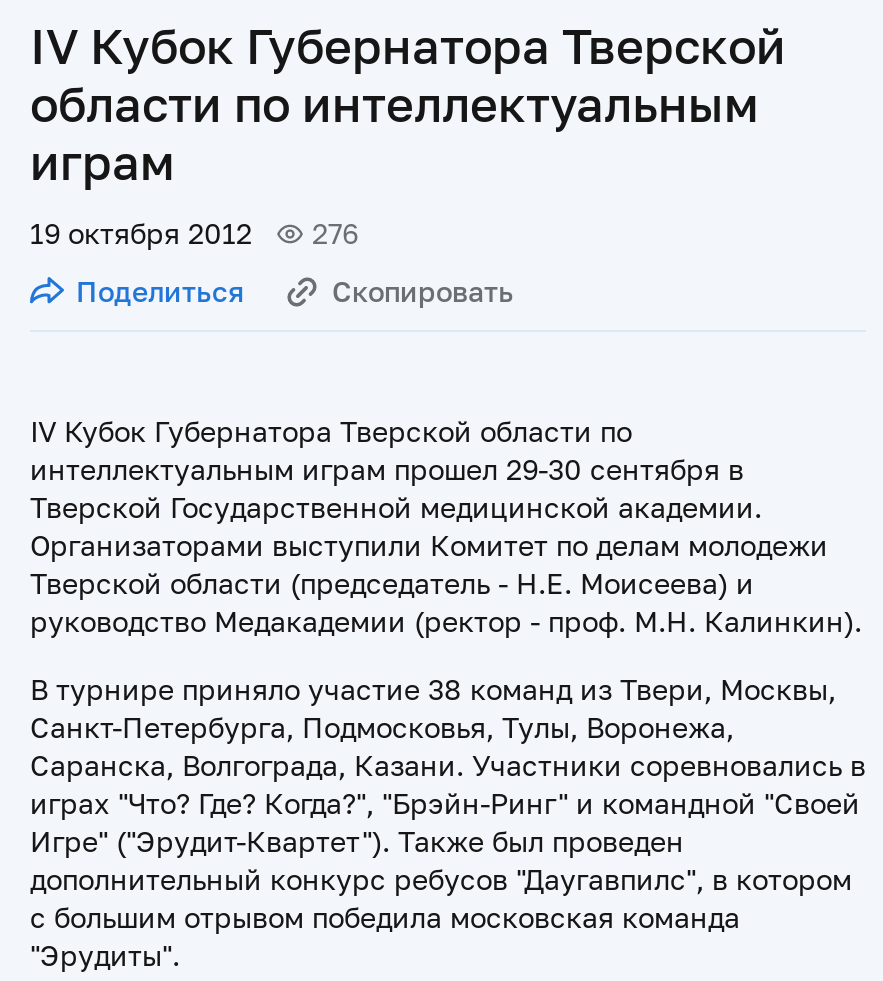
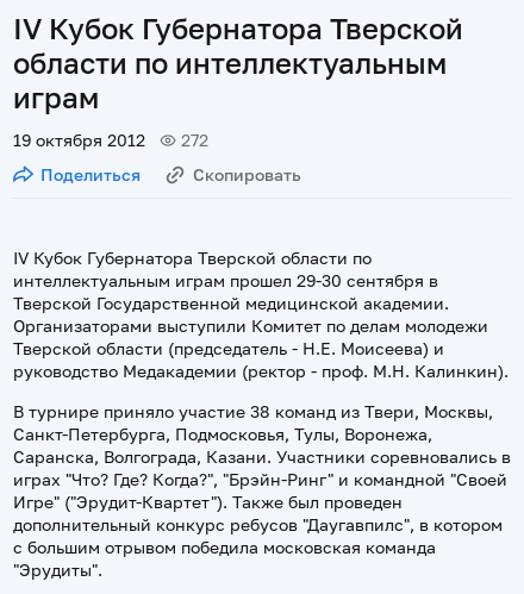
- 19 октября 2012 276
+ 19 октября 2012 272
